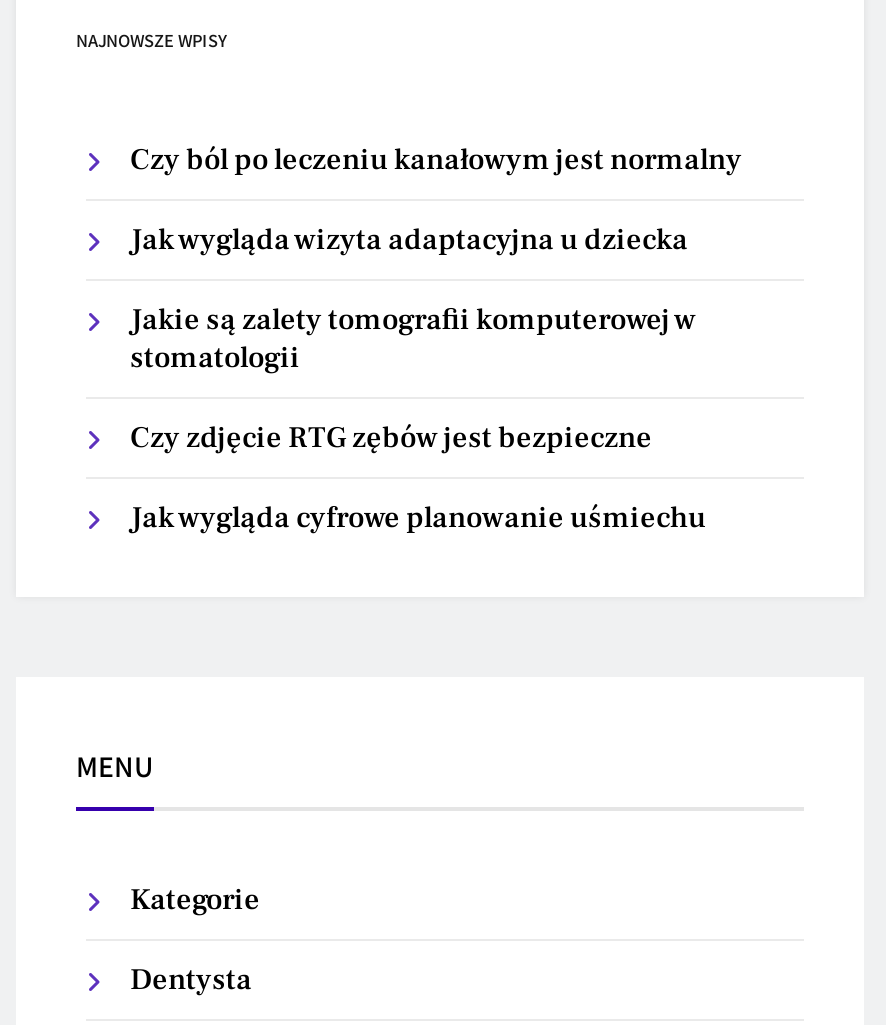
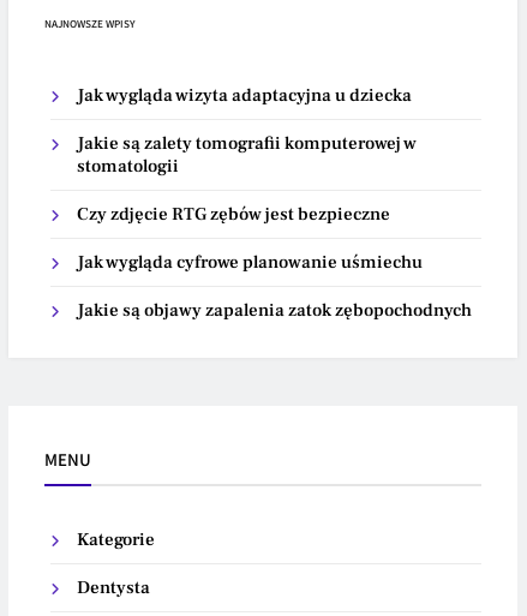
- Czy ból po leczeniu kanałowym jest normalny

moved up: Jak wygląda wizyta adaptacyjna u dziecka | Jakie są zalety tomografii komputerowej w | stomatologii | Czy zdjęcie RTG zębów jest bezpieczne | Jak wygląda cyfrowe planowanie uśmiechu

+ Jakie są objawy zapalenia zatok zębopochodnych
